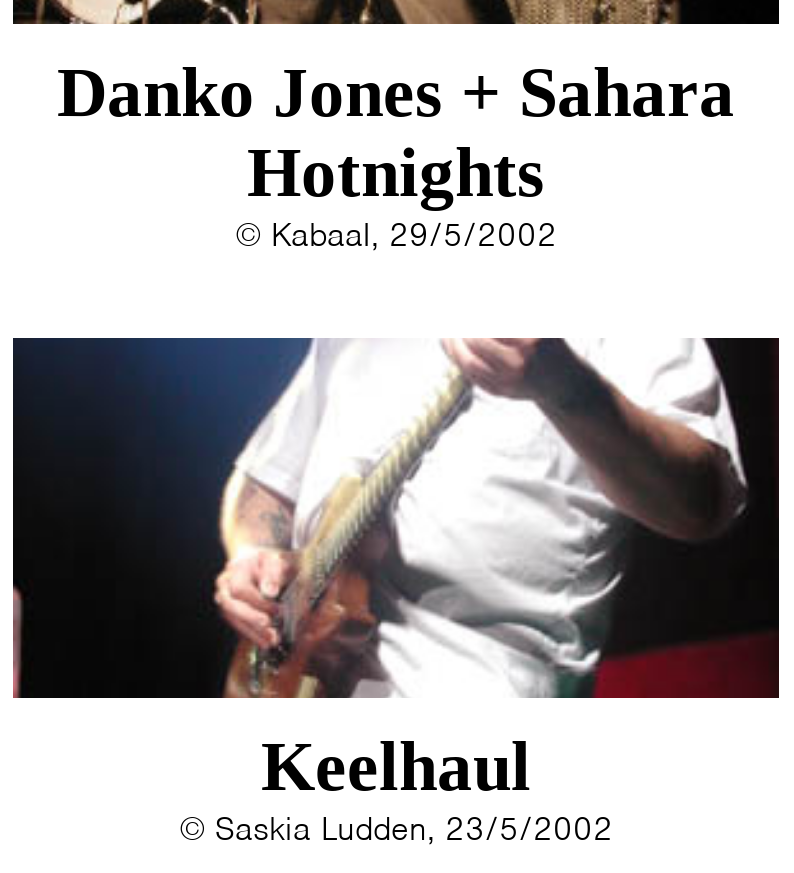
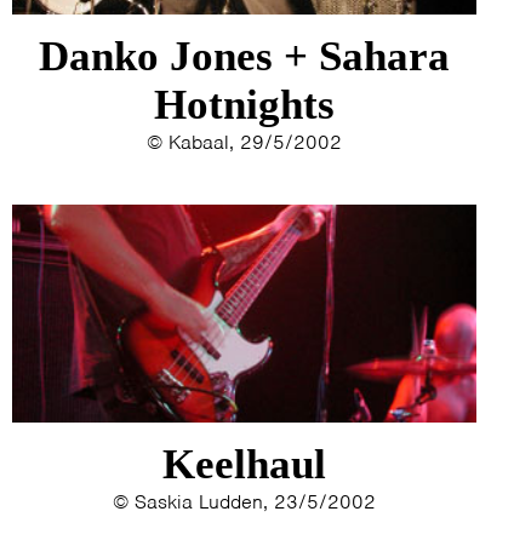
- [image]
+ [image]
